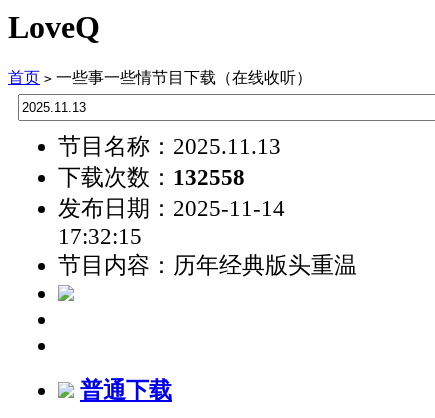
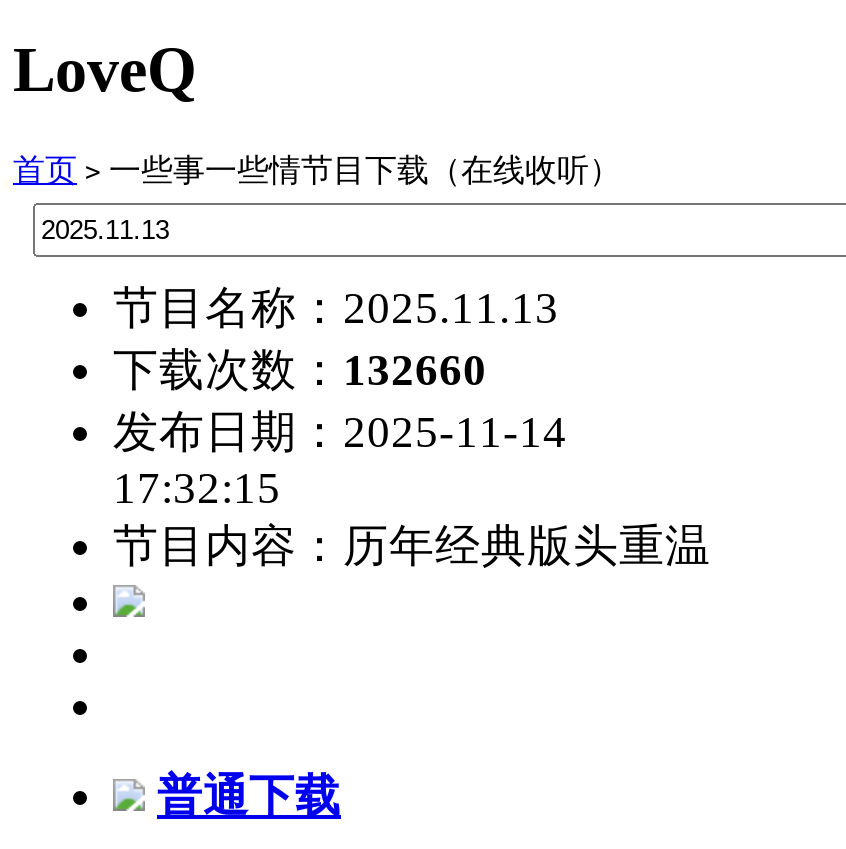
- 下载次数：132558
+ 下载次数：132660
